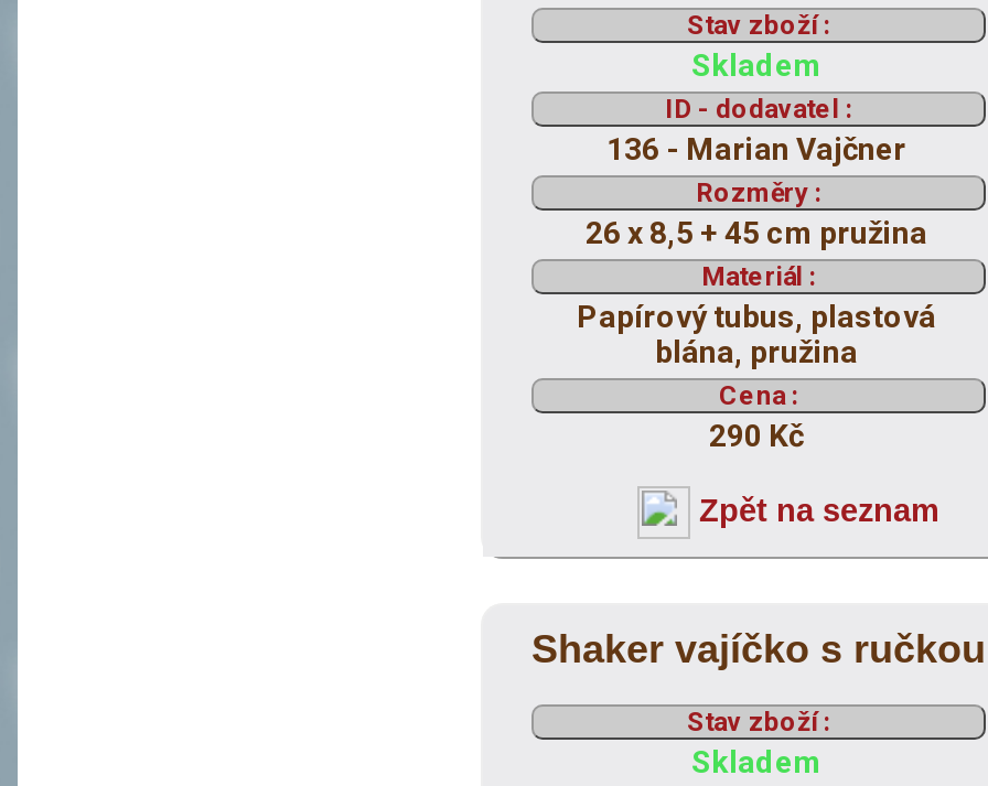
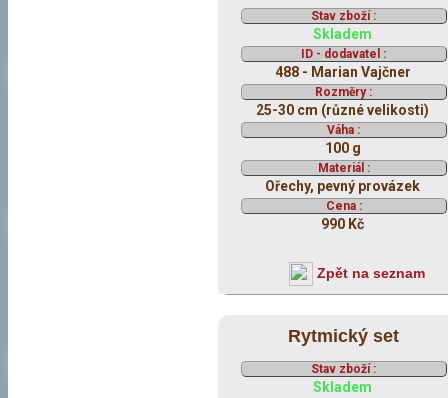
- 136 - Marian Vajčner
+ 488 - Marian Vajčner

- 26 x 8,5 + 45 cm pružina
+ 25-30 cm (různé velikosti)
+ Váha :
+ 100 g

- Papírový tubus, plastová
- blána, pružina
+ Ořechy, pevný provázek

- 290 Kč
+ 990 Kč

- Shaker vajíčko s ručkou
+ Rytmický set
